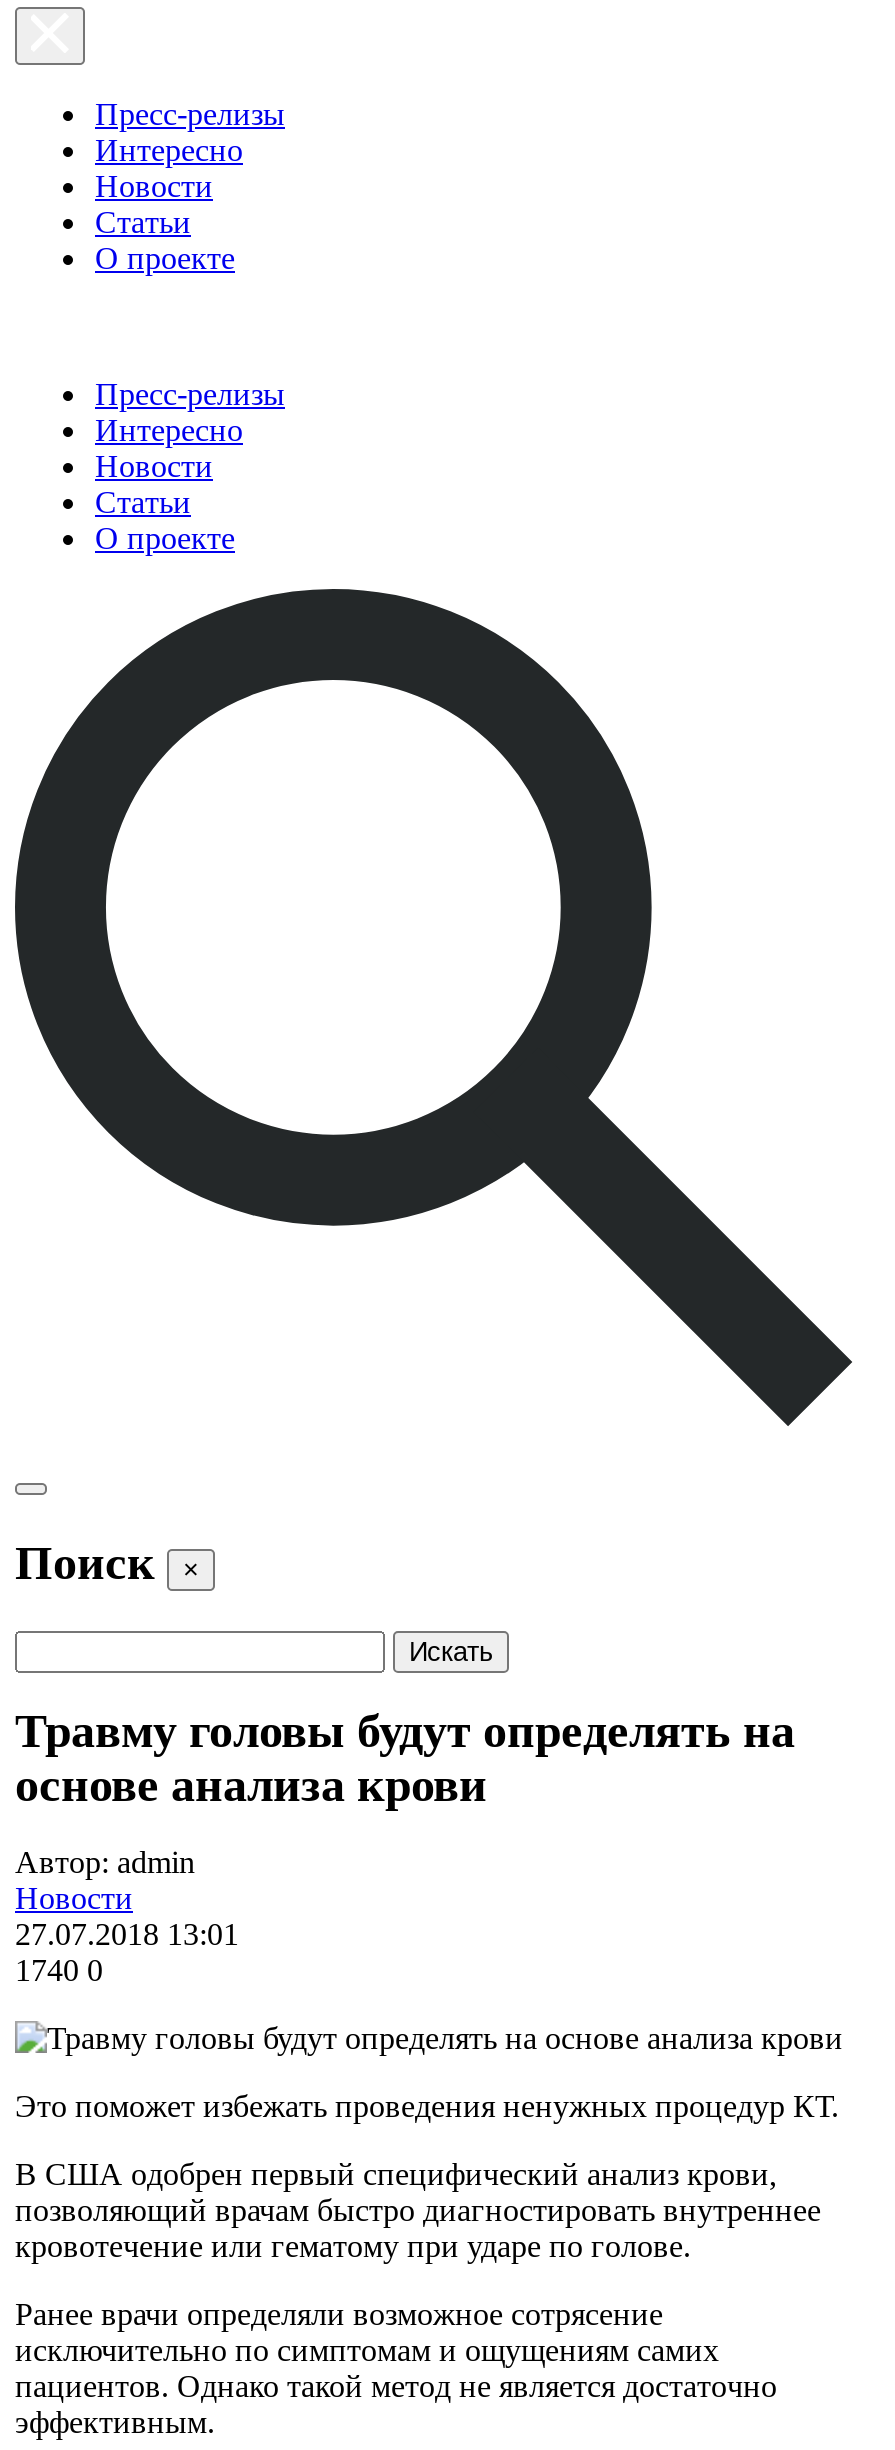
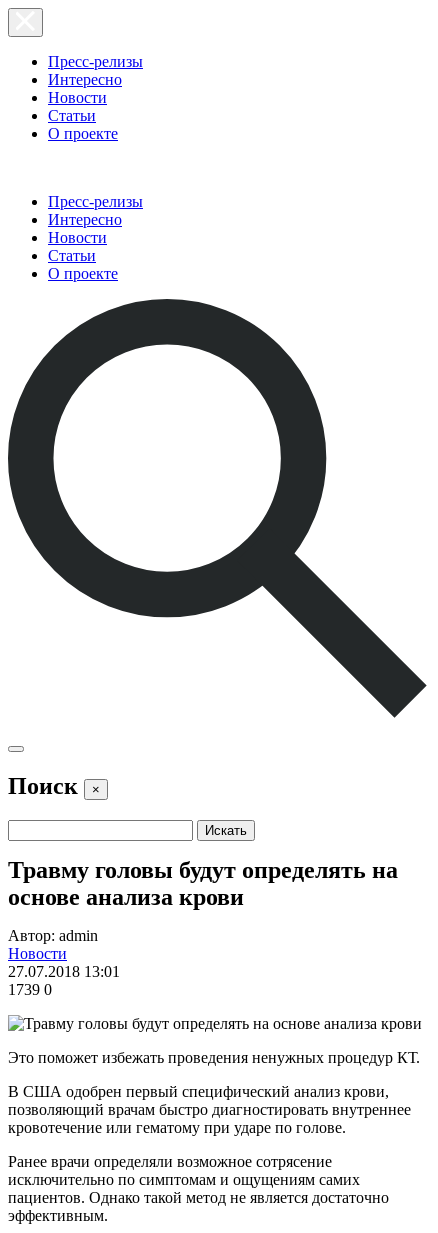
- 1740 0
+ 1739 0
